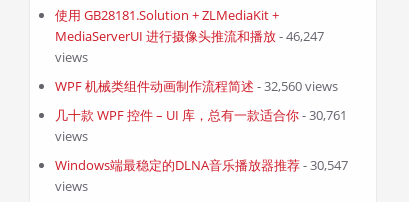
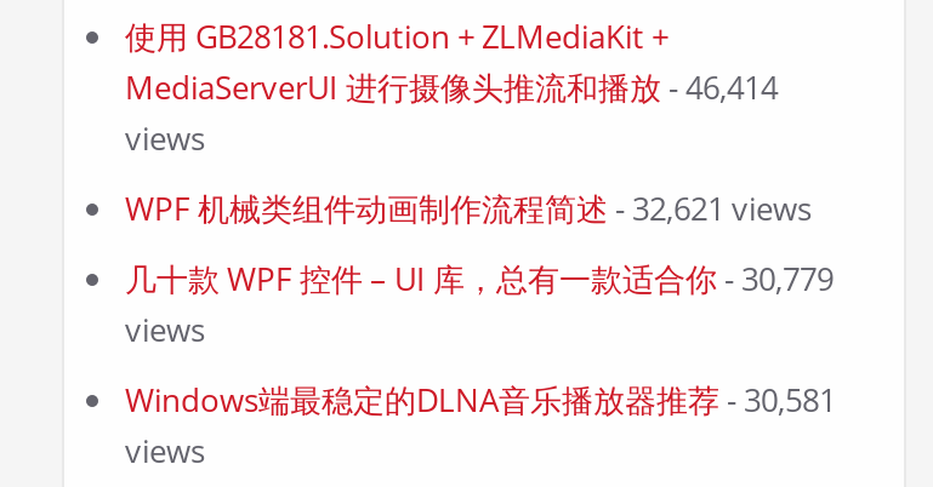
- MediaServerUI 进行摄像头推流和播放- 46,247
+ MediaServerUI 进行摄像头推流和播放- 46,414

- WPF 机械类组件动画制作流程简述- 32,560 views
+ WPF 机械类组件动画制作流程简述- 32,621 views

- 几十款 WPF 控件 – UI 库，总有一款适合你- 30,761
+ 几十款 WPF 控件 – UI 库，总有一款适合你- 30,779

- Windows端最稳定的DLNA音乐播放器推荐- 30,547
+ Windows端最稳定的DLNA音乐播放器推荐- 30,581
